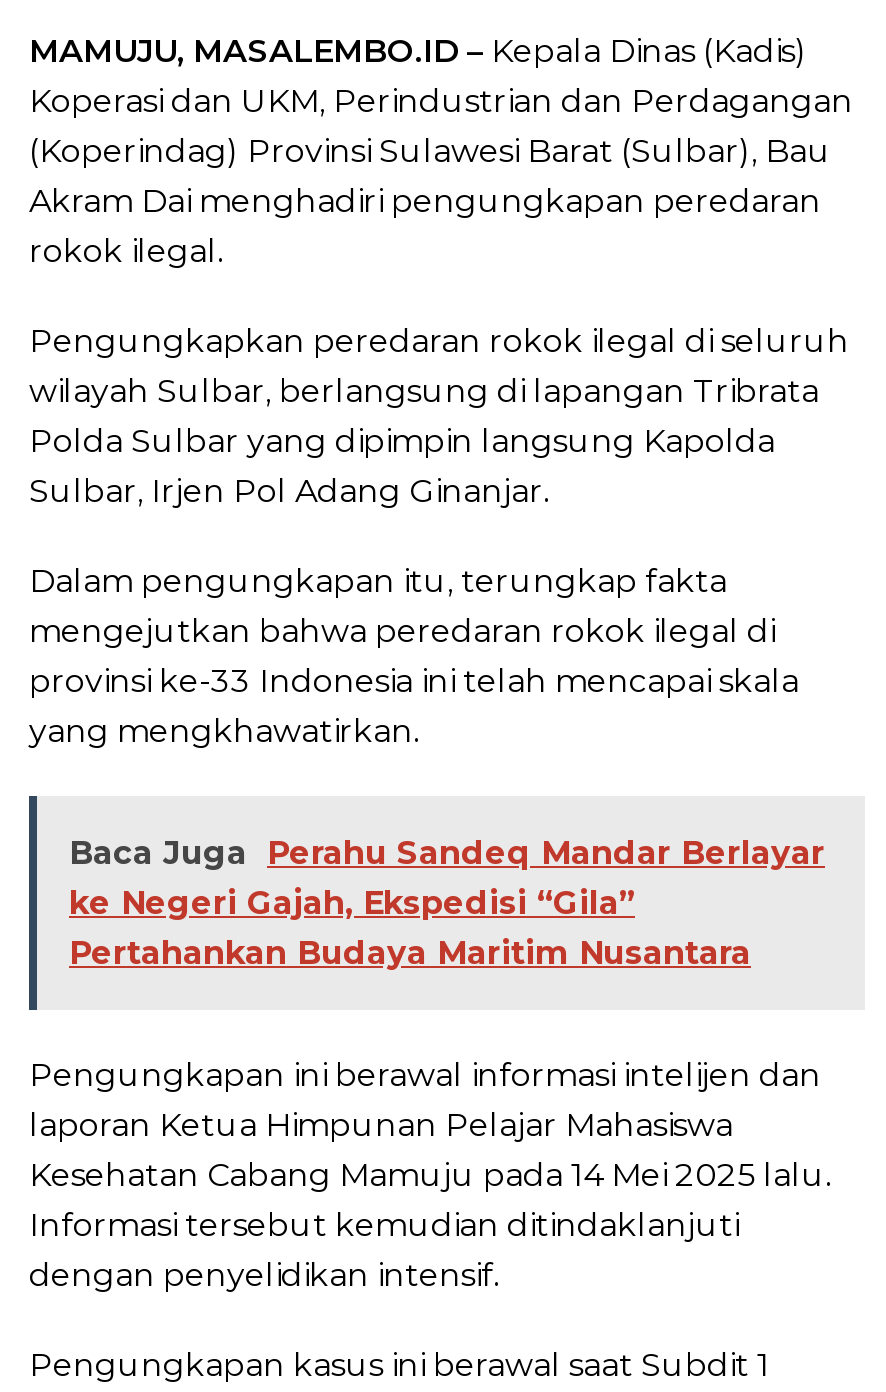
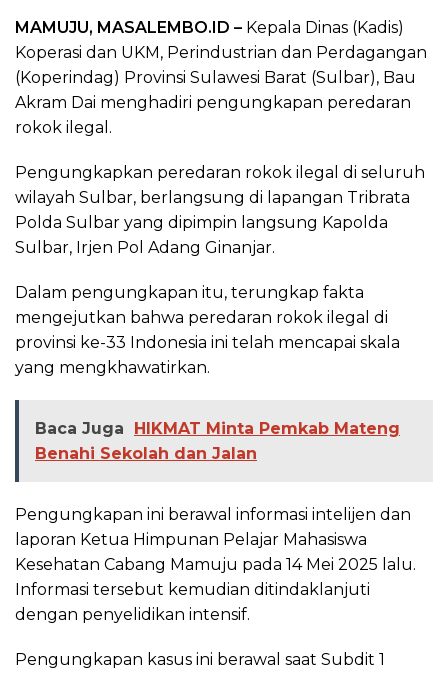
- Baca Juga Perahu Sandeq Mandar Berlayar
- ke Negeri Gajah, Ekspedisi “Gila”
- Pertahankan Budaya Maritim Nusantara
+ Baca Juga HIKMAT Minta Pemkab Mateng
+ Benahi Sekolah dan Jalan
